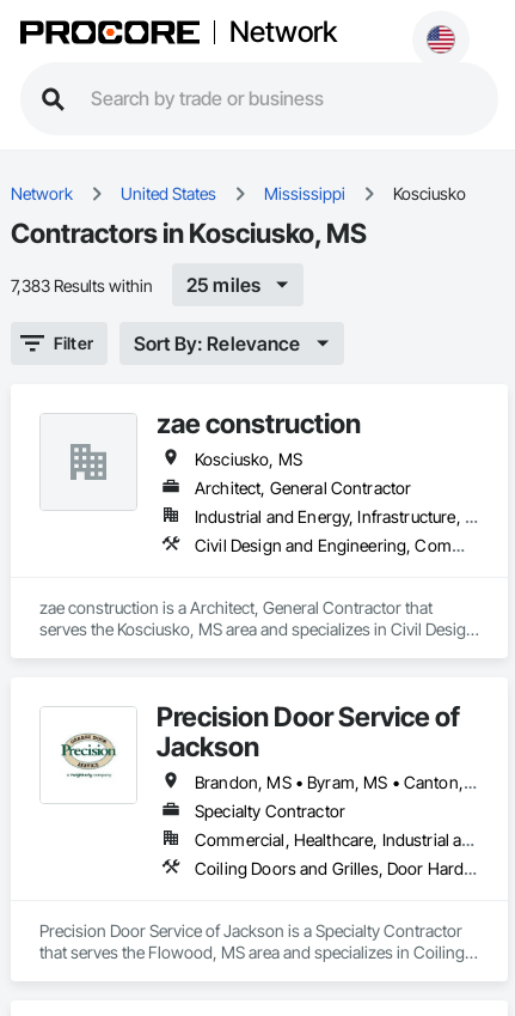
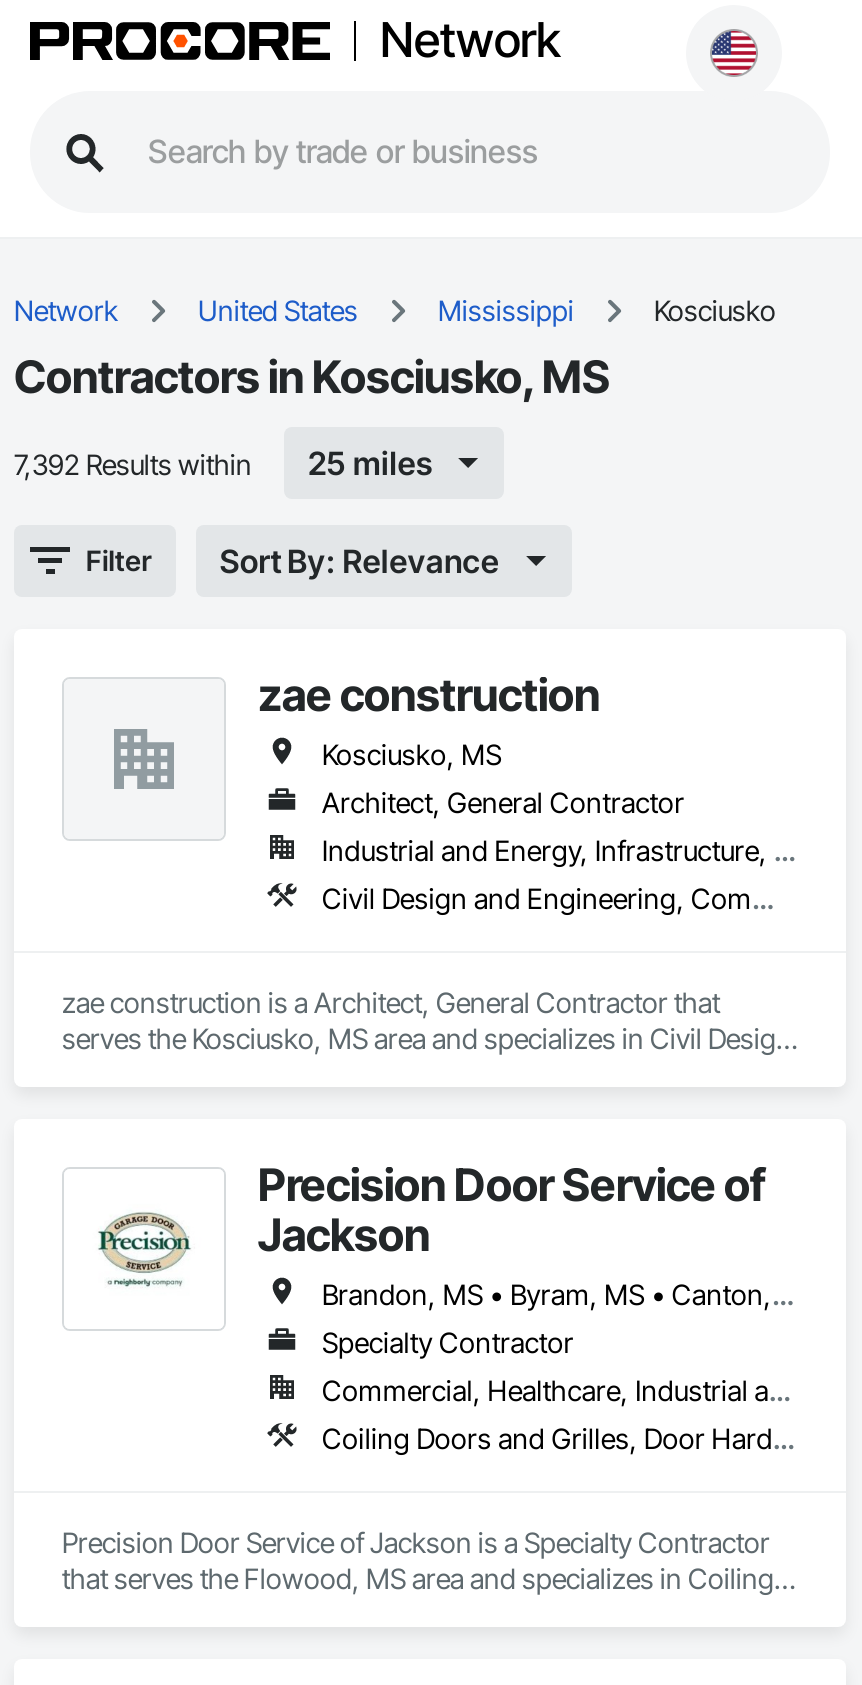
- 7,383 Results within
+ 7,392 Results within
